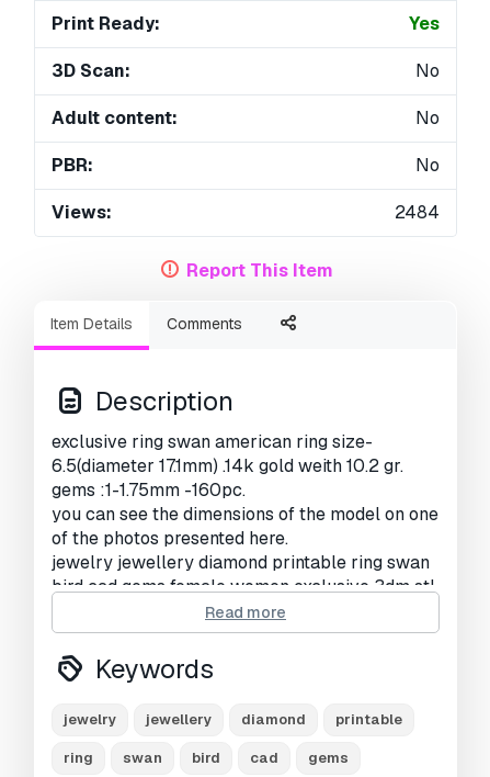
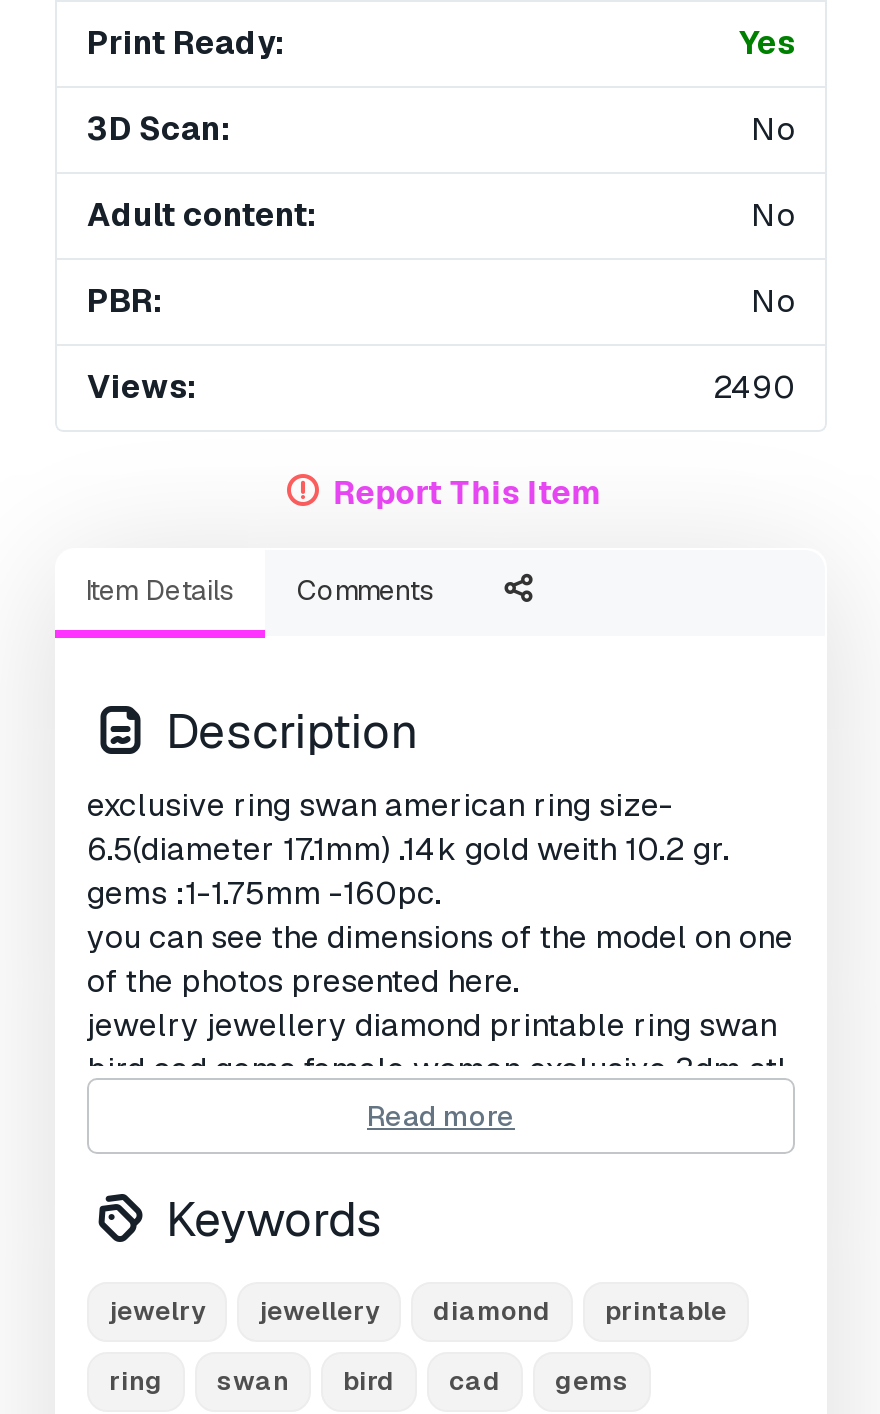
- 2484
+ 2490
